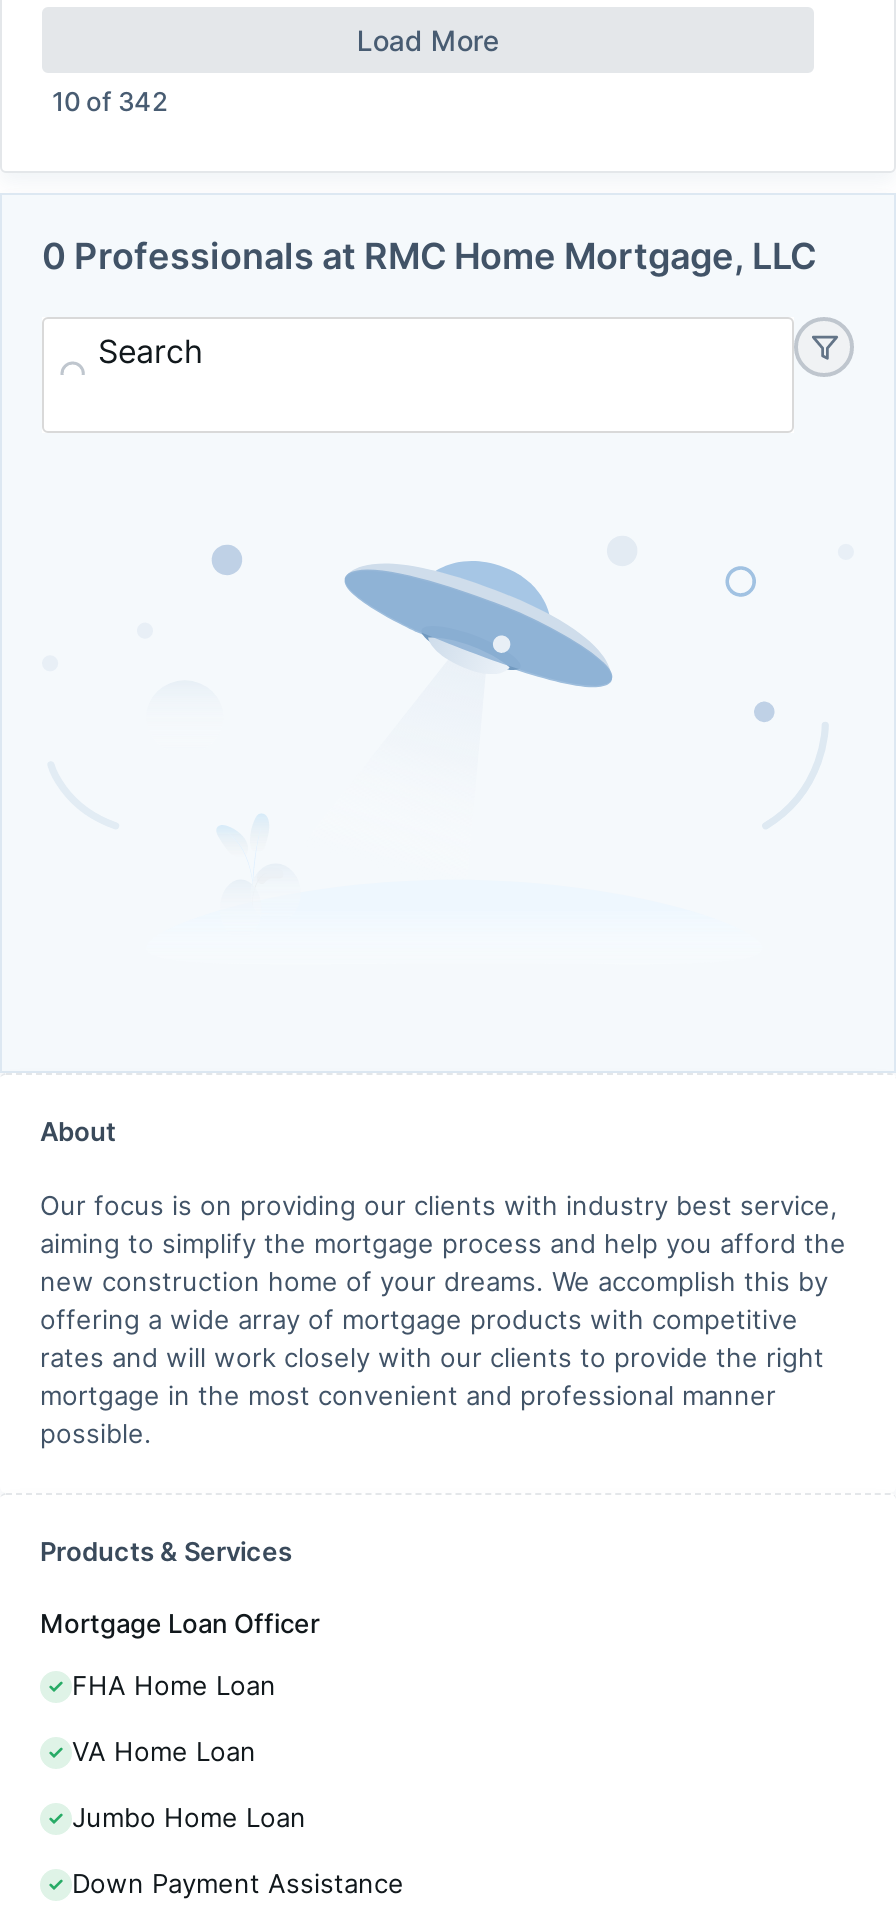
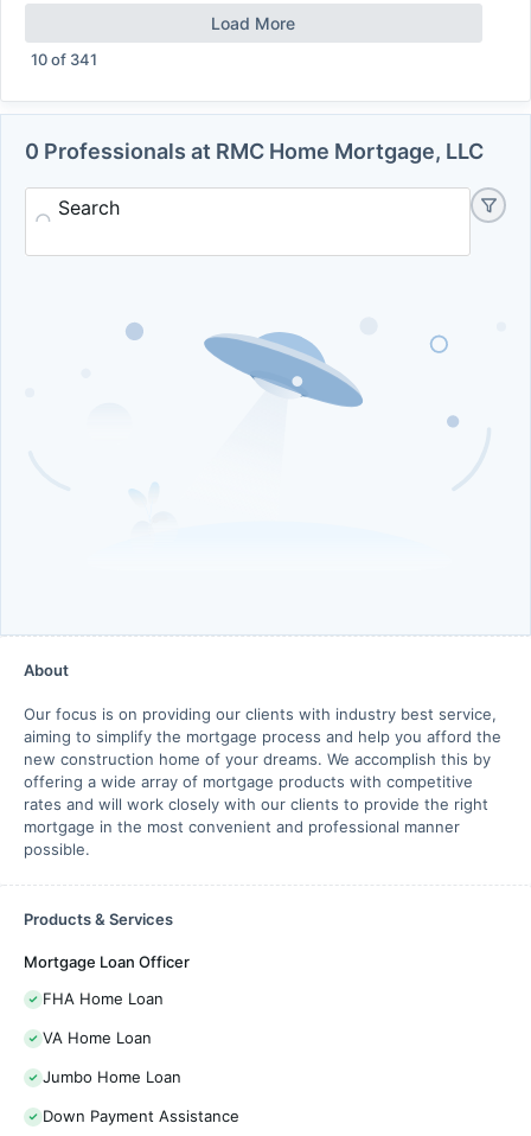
- 10 of 342
+ 10 of 341
